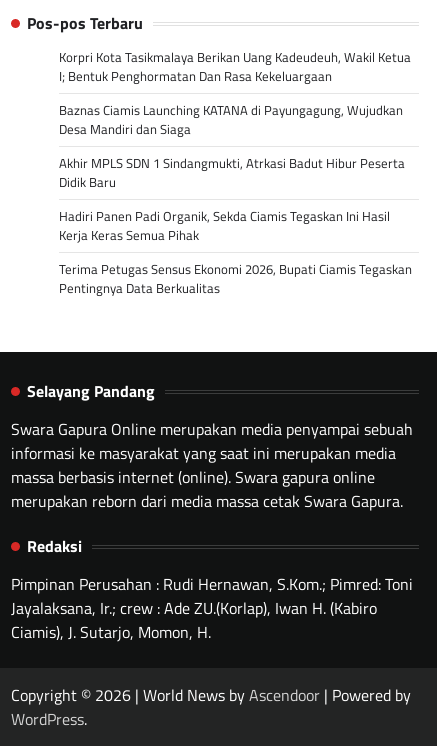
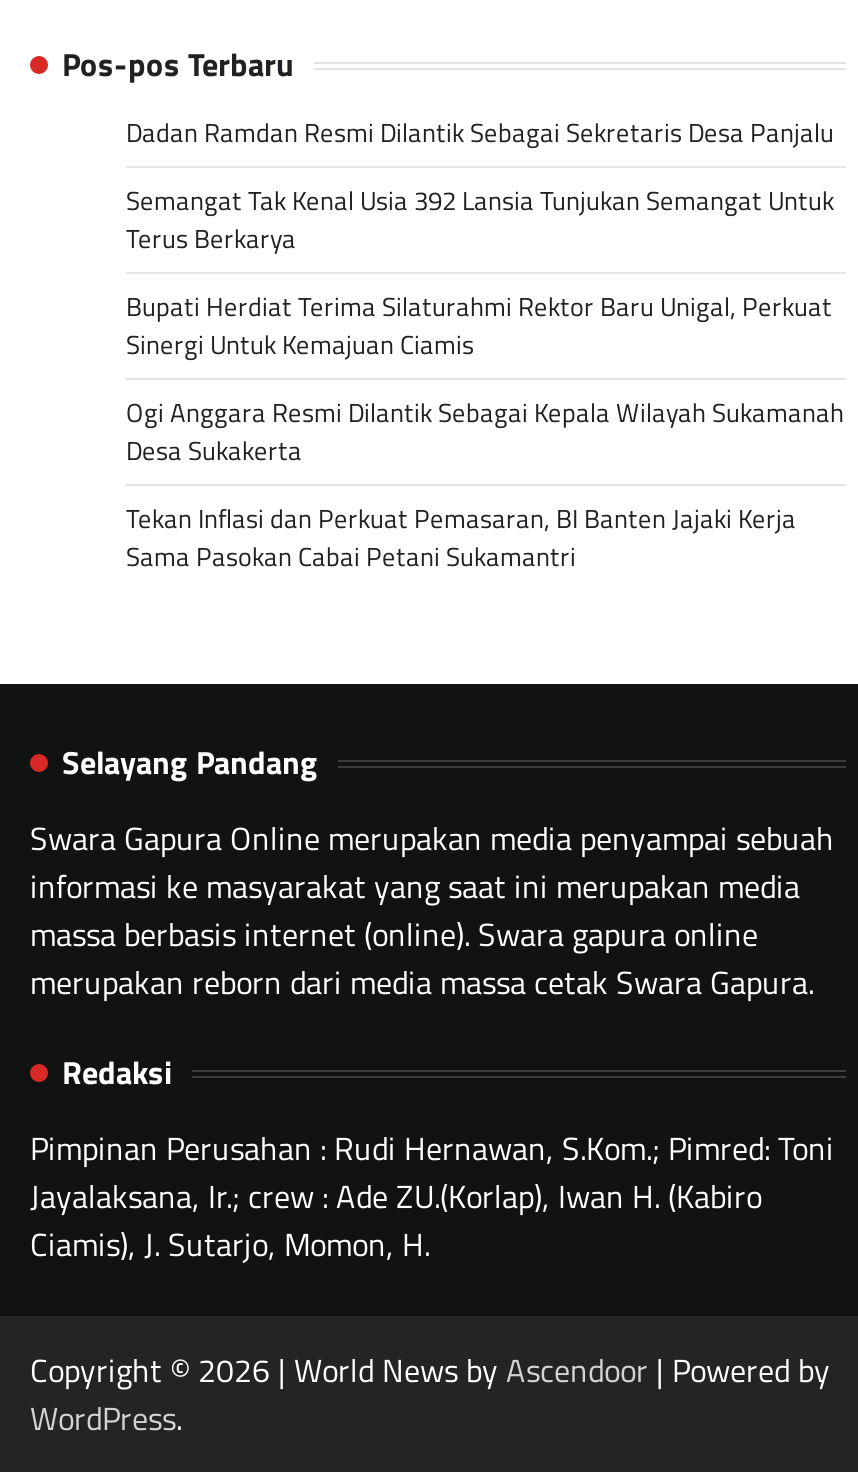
- Korpri Kota Tasikmalaya Berikan Uang Kadeudeuh, Wakil Ketua
- I; Bentuk Penghormatan Dan Rasa Kekeluargaan
+ Dadan Ramdan Resmi Dilantik Sebagai Sekretaris Desa Panjalu

- Baznas Ciamis Launching KATANA di Payungagung, Wujudkan
- Desa Mandiri dan Siaga
+ Semangat Tak Kenal Usia 392 Lansia Tunjukan Semangat Untuk
+ Terus Berkarya

- Akhir MPLS SDN 1 Sindangmukti, Atrkasi Badut Hibur Peserta
- Didik Baru
+ Bupati Herdiat Terima Silaturahmi Rektor Baru Unigal, Perkuat
+ Sinergi Untuk Kemajuan Ciamis

- Hadiri Panen Padi Organik, Sekda Ciamis Tegaskan Ini Hasil
- Kerja Keras Semua Pihak
+ Ogi Anggara Resmi Dilantik Sebagai Kepala Wilayah Sukamanah
+ Desa Sukakerta

- Terima Petugas Sensus Ekonomi 2026, Bupati Ciamis Tegaskan
- Pentingnya Data Berkualitas
+ Tekan Inflasi dan Perkuat Pemasaran, BI Banten Jajaki Kerja
+ Sama Pasokan Cabai Petani Sukamantri
